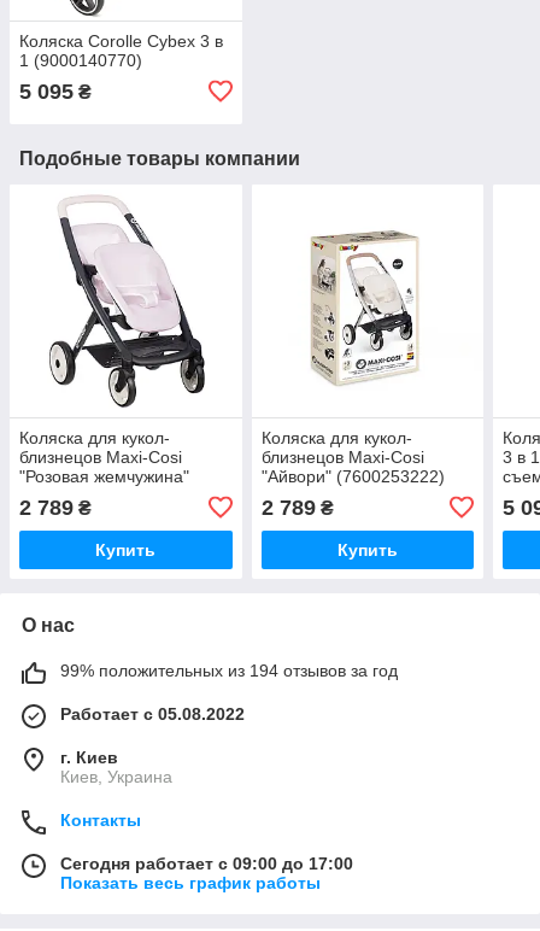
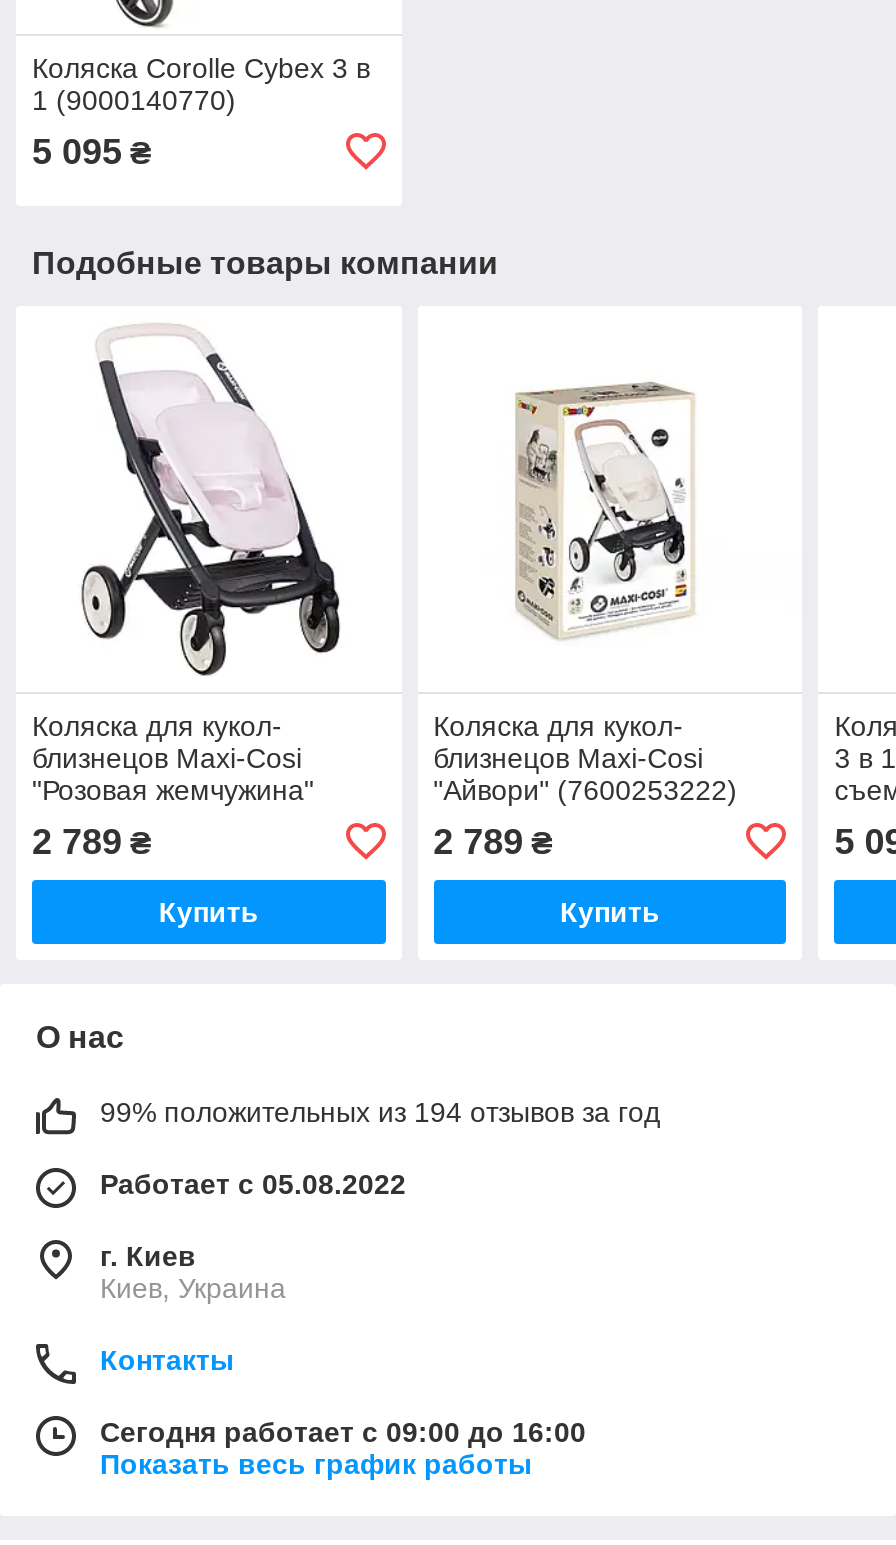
- Сегодня работает с 09:00 до 17:00
+ Сегодня работает с 09:00 до 16:00
